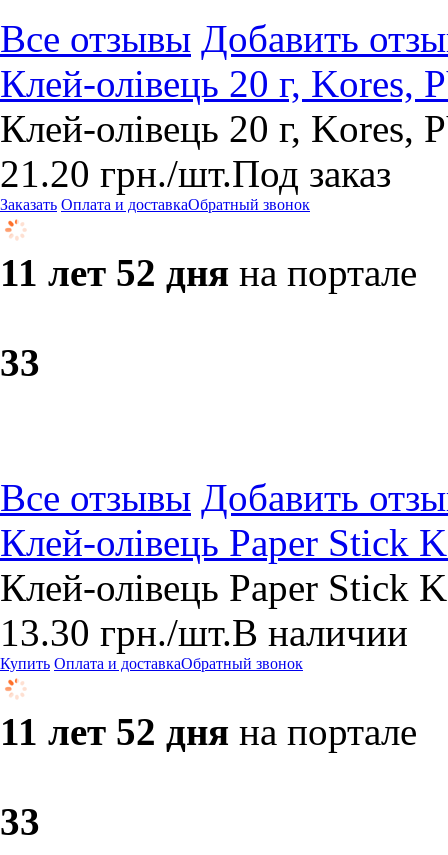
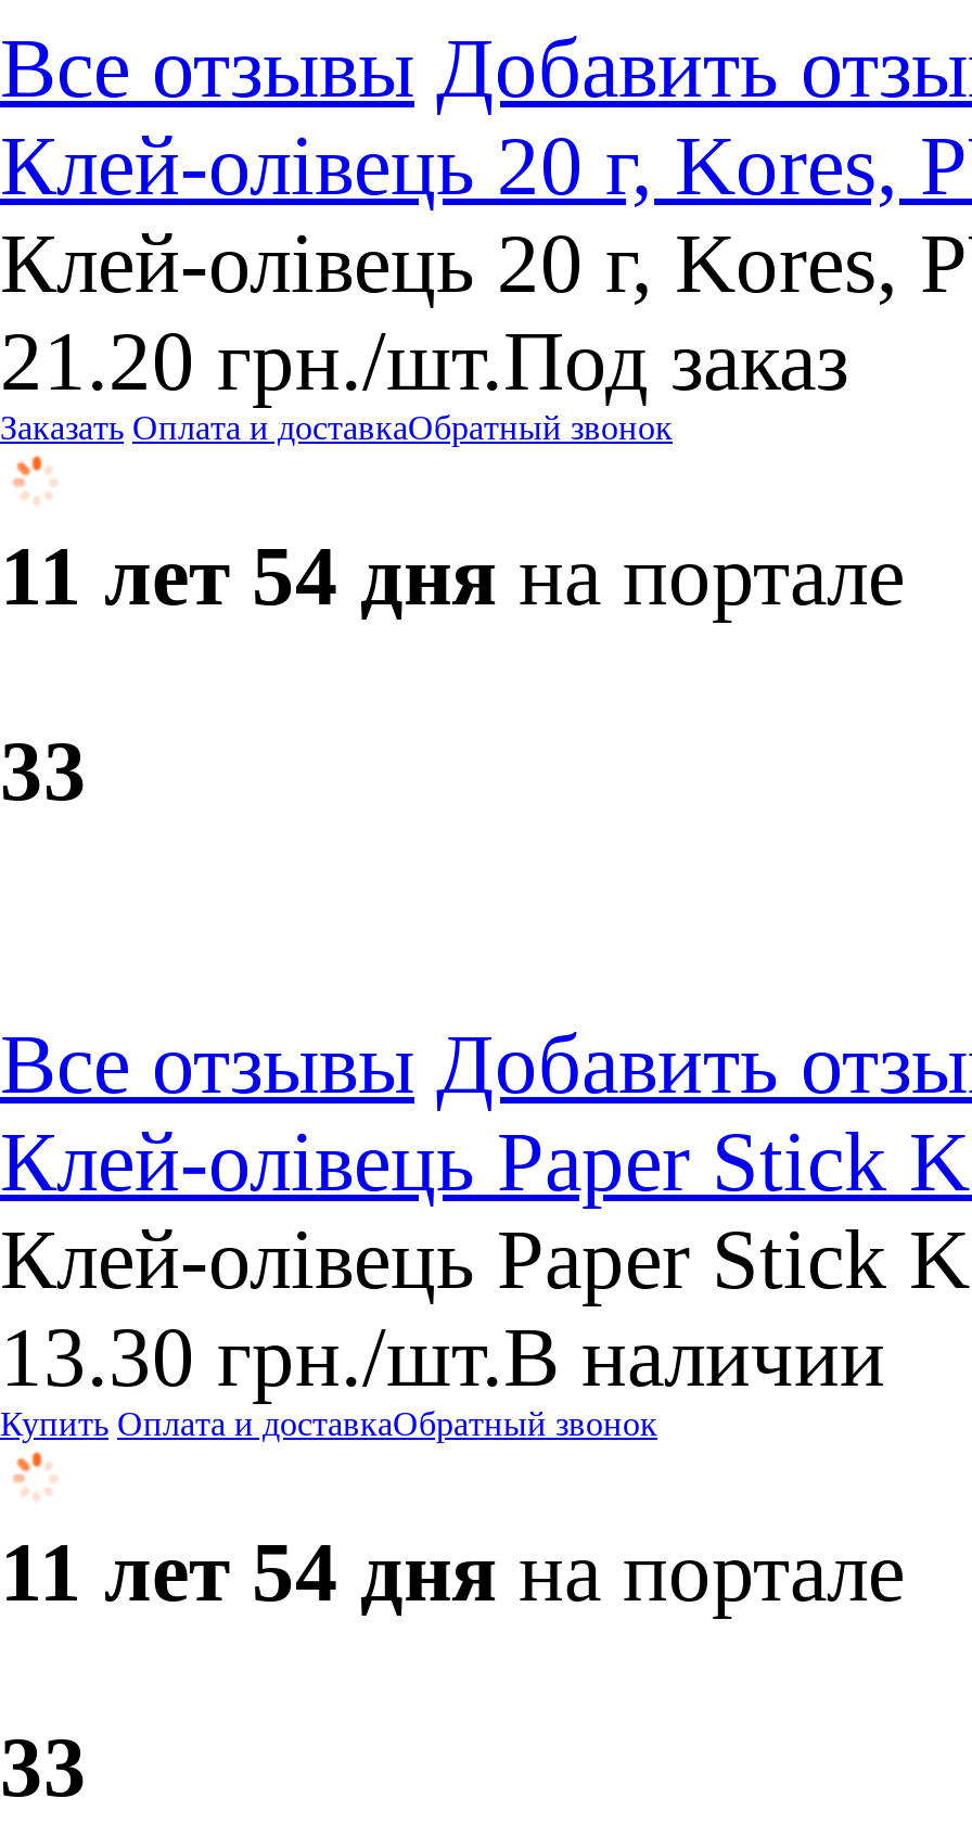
- 11 лет 52 дня на портале
+ 11 лет 54 дня на портале

- 11 лет 52 дня на портале
+ 11 лет 54 дня на портале
